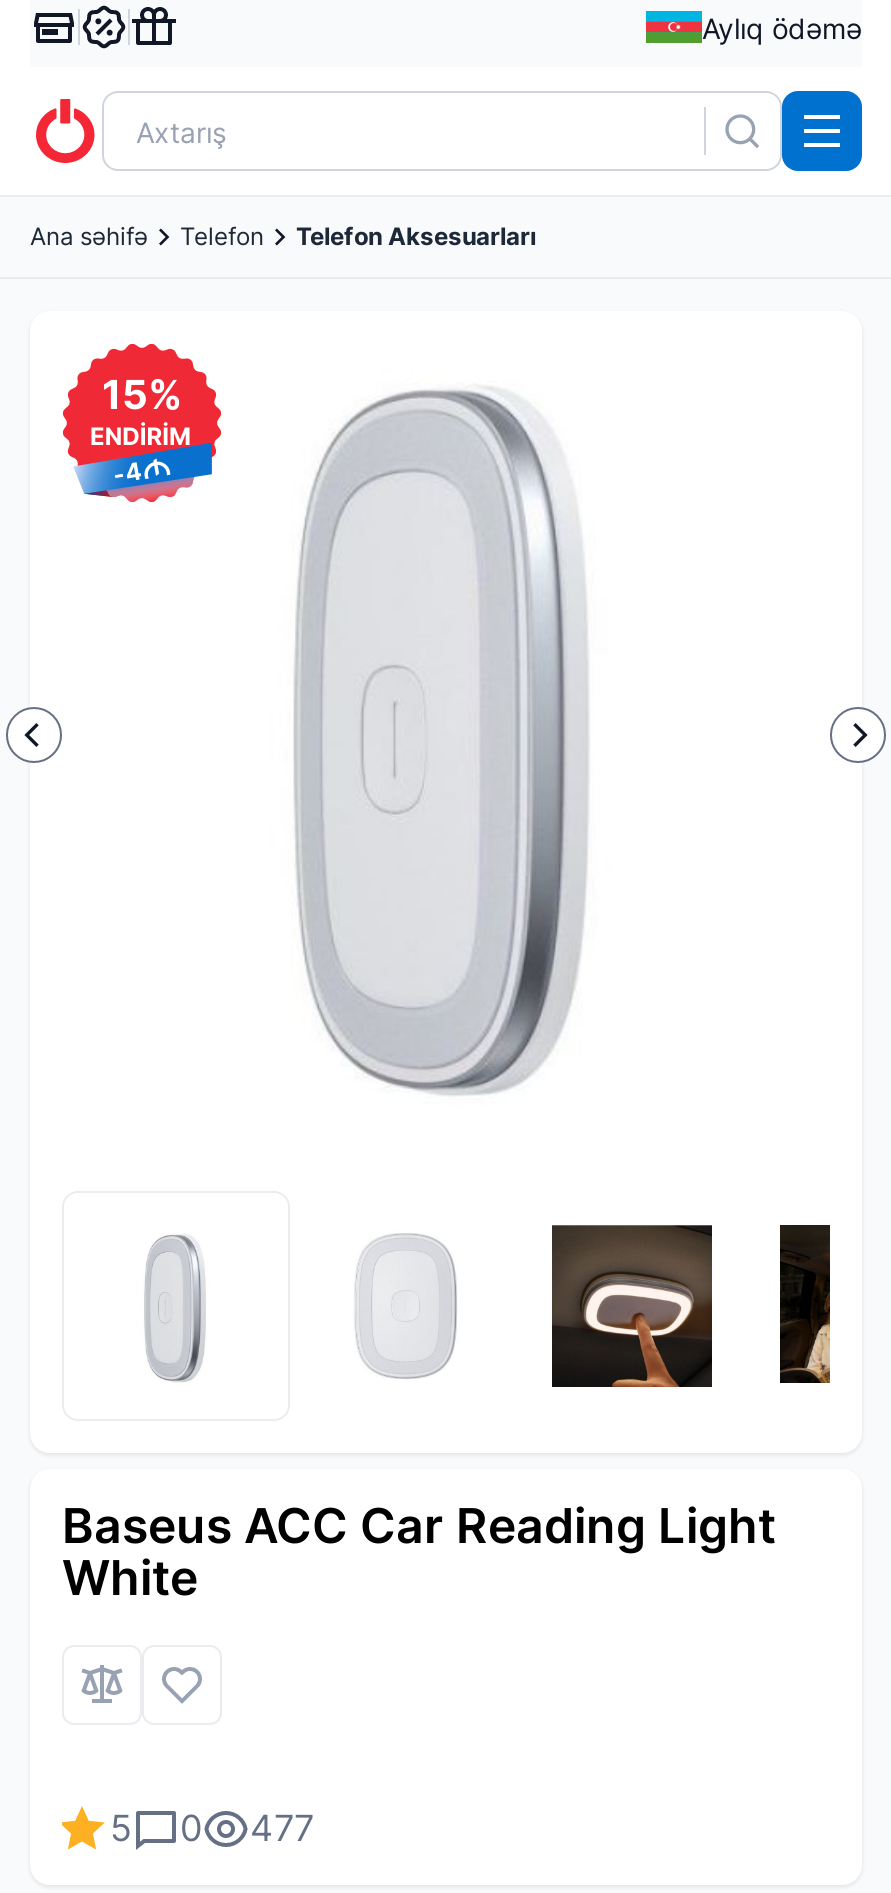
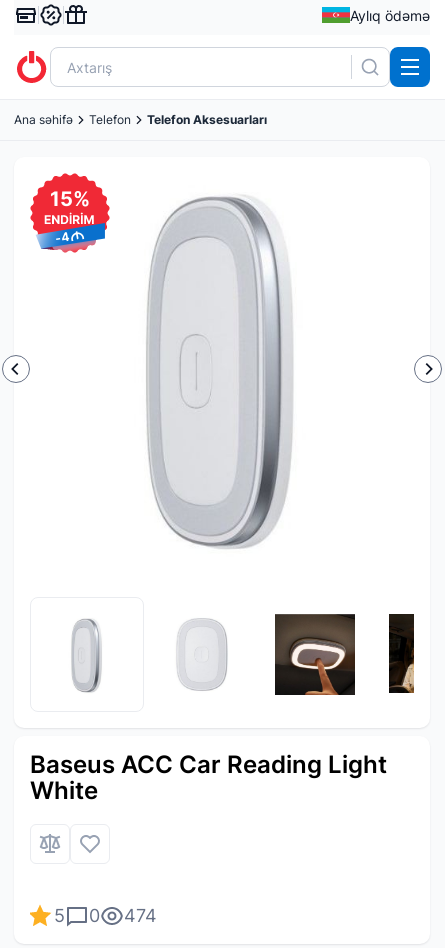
- 5 0 477
+ 5 0 474
